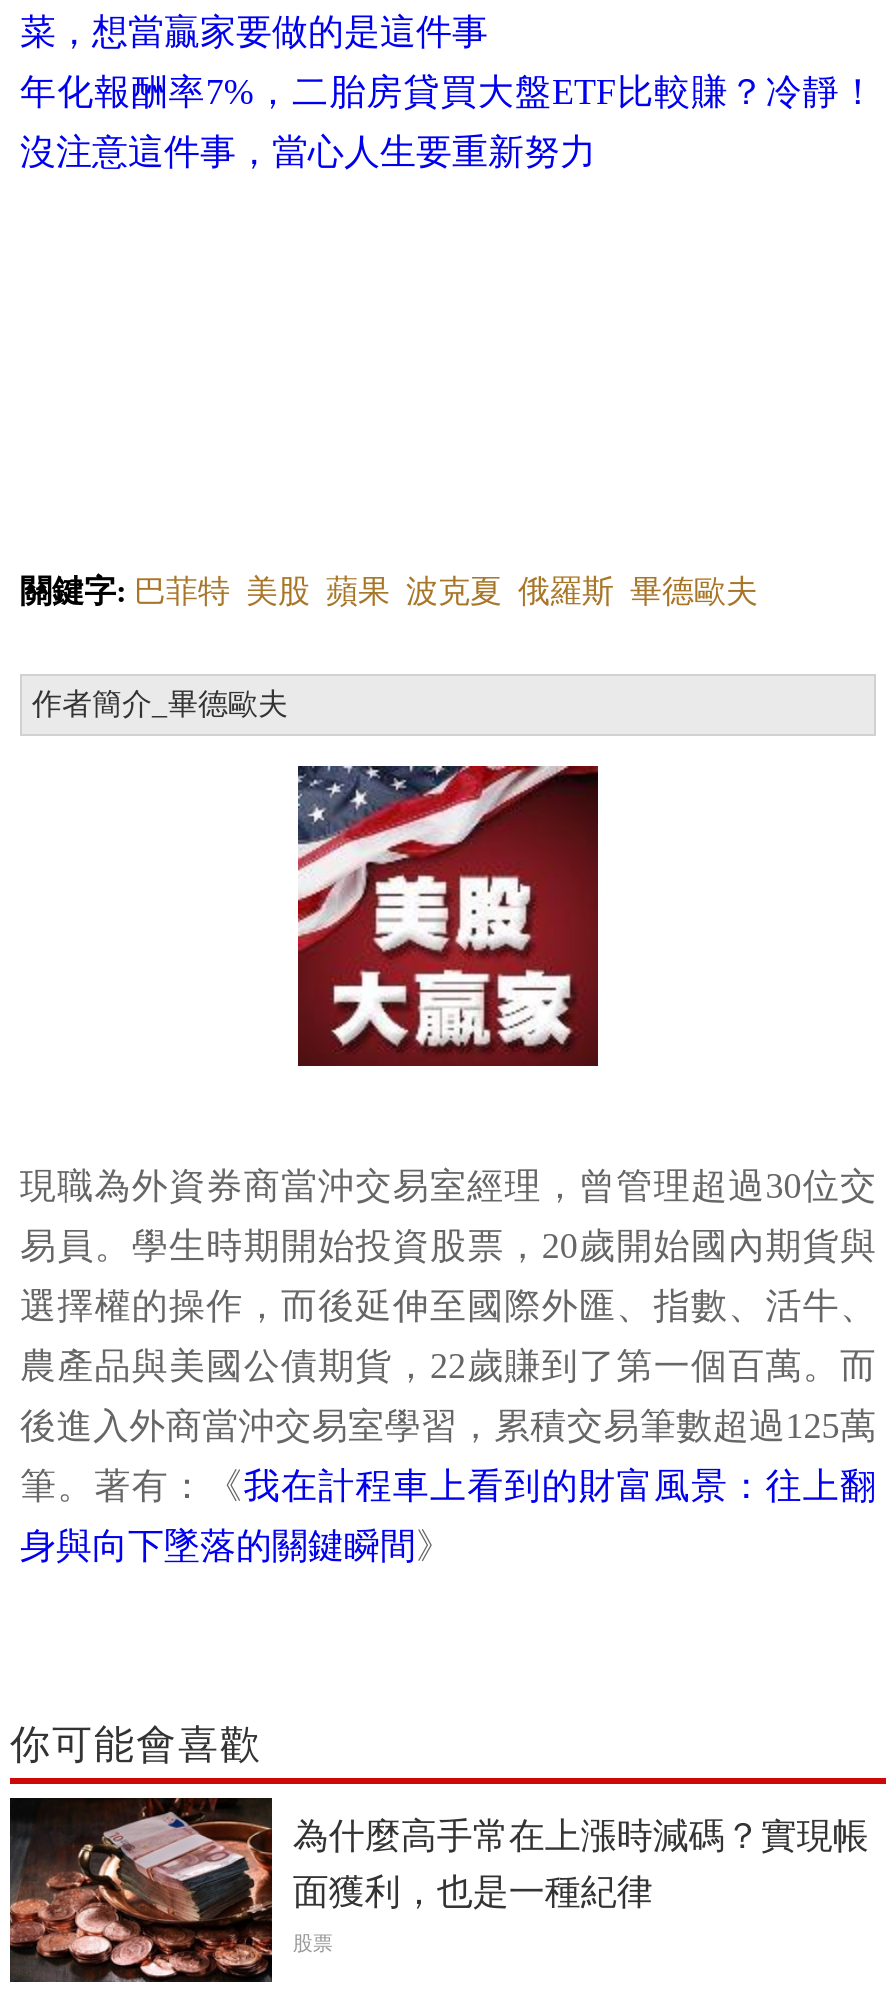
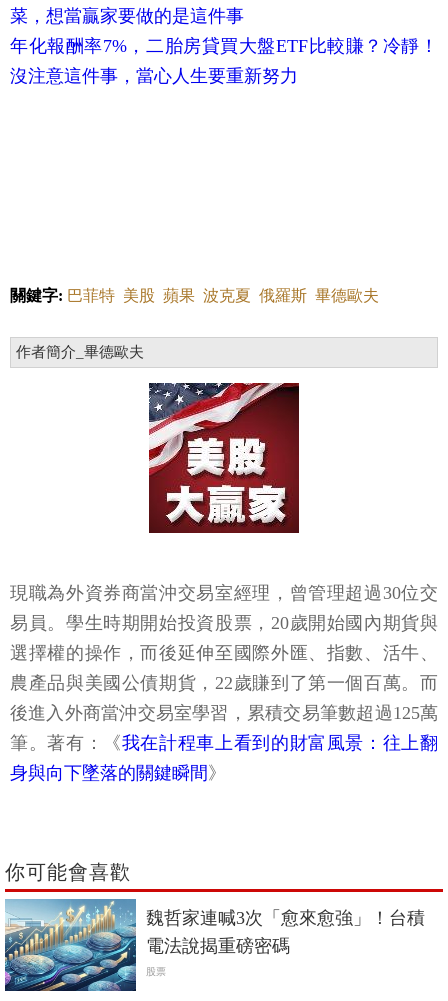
- [image]
- 為什麼高手常在上漲時減碼？實現帳
- 面獲利，也是一種紀律
+ [image]
+ 魏哲家連喊3次「愈來愈強」！台積
+ 電法說揭重磅密碼
